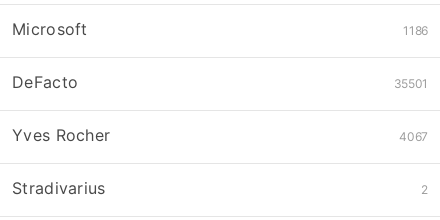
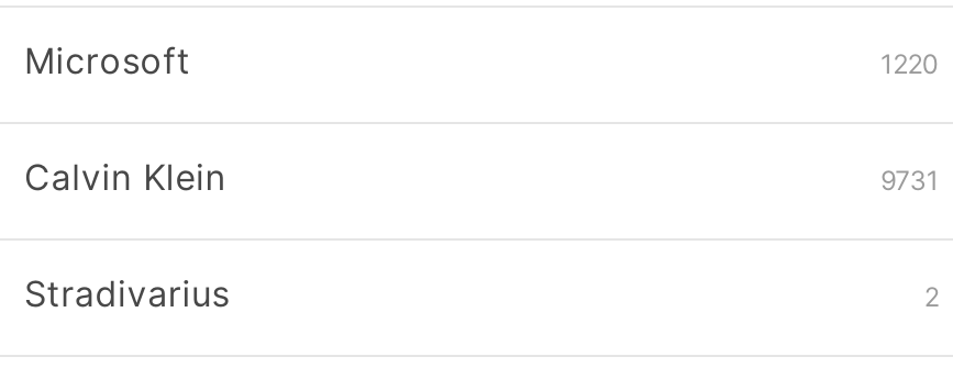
- 1186
- DeFacto
- 35501
- Yves Rocher
- 4067
+ 1220
+ Calvin Klein
+ 9731
